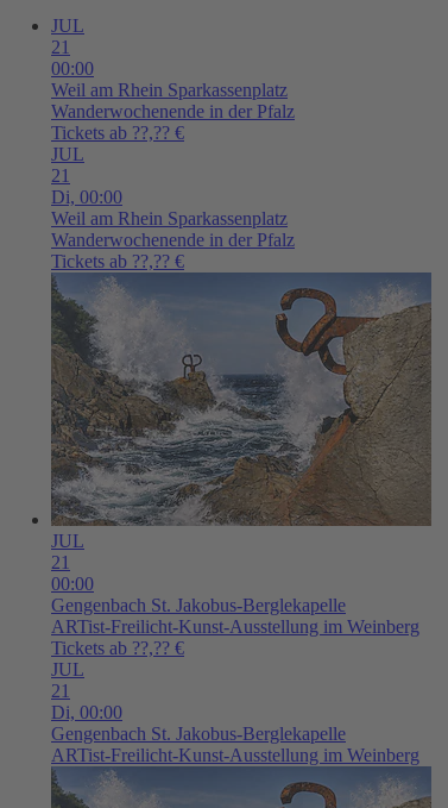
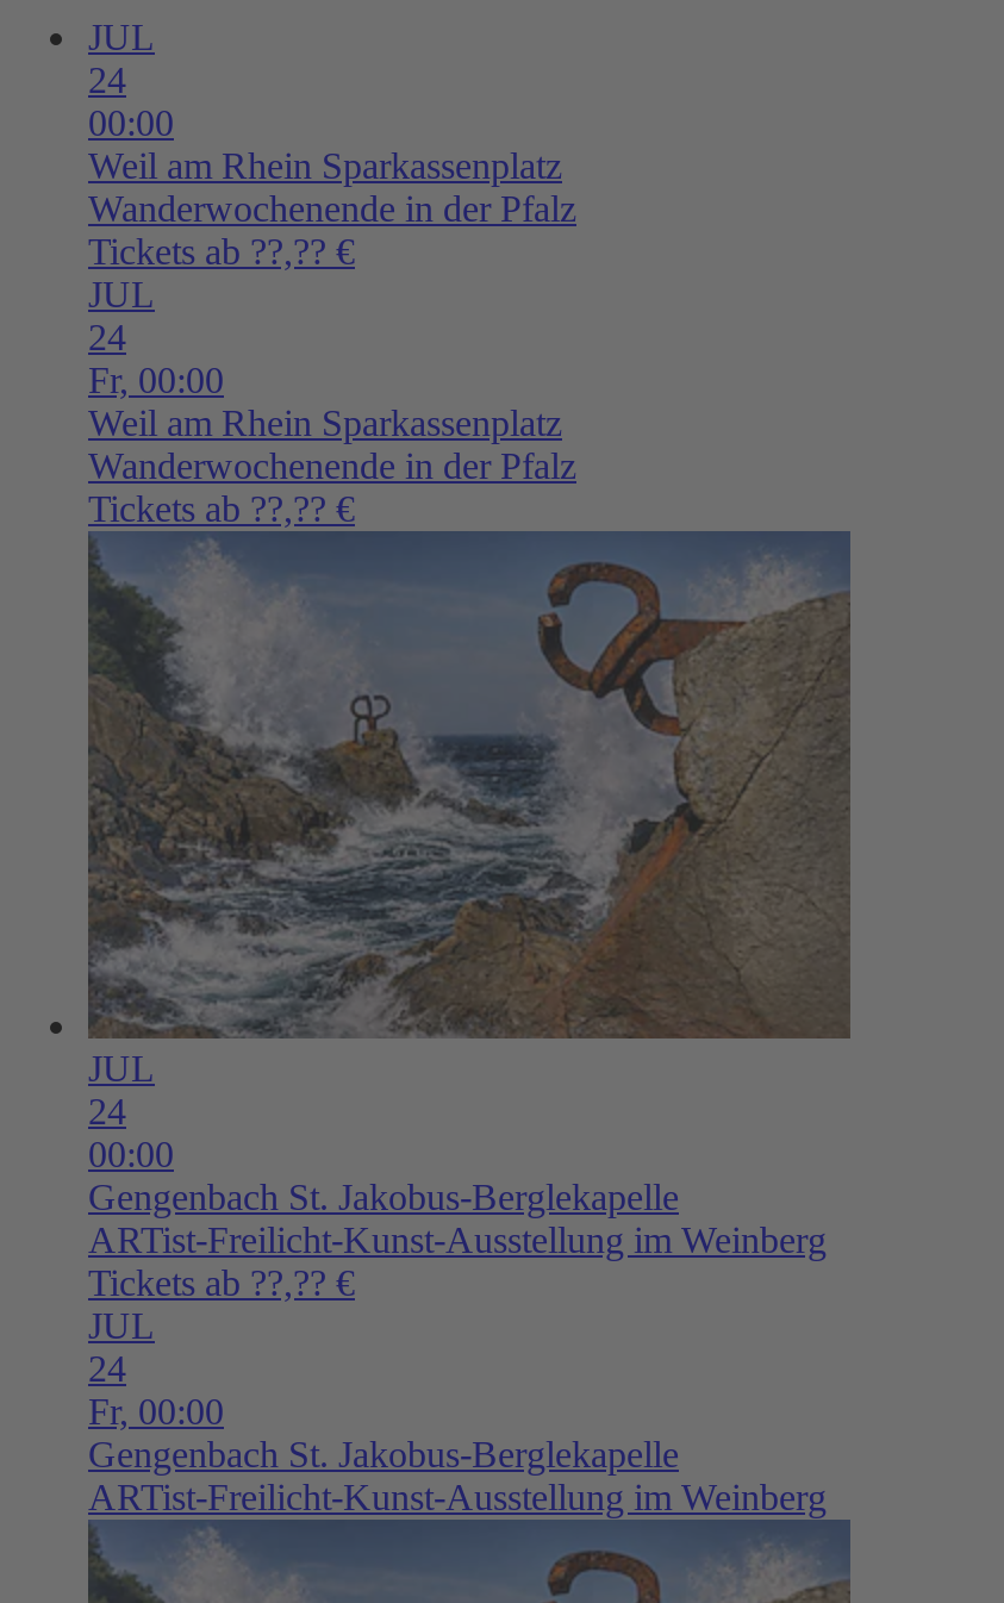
- 21
+ 24

- 21
- Di, 00:00
+ 24
+ Fr, 00:00

- 21
+ 24

- 21
- Di, 00:00
+ 24
+ Fr, 00:00
